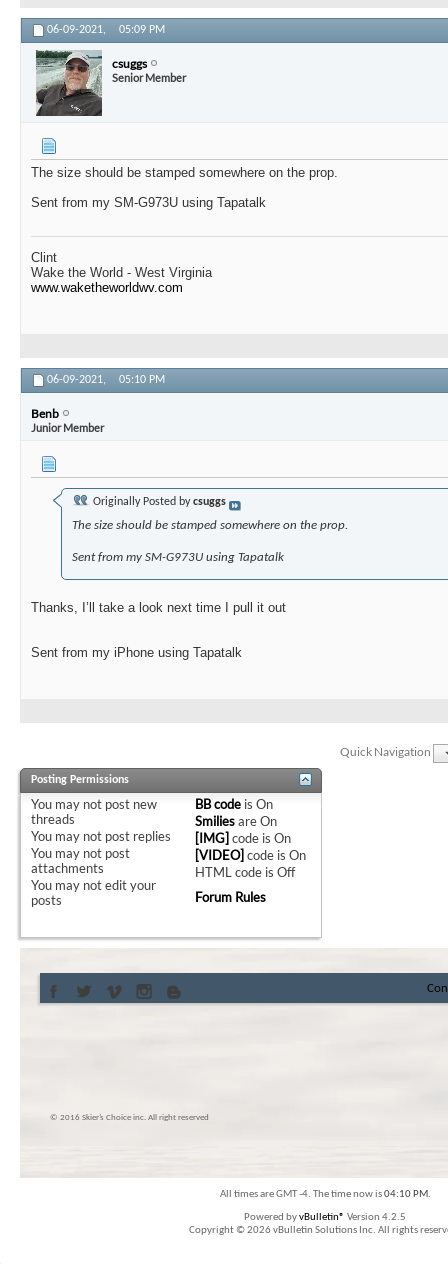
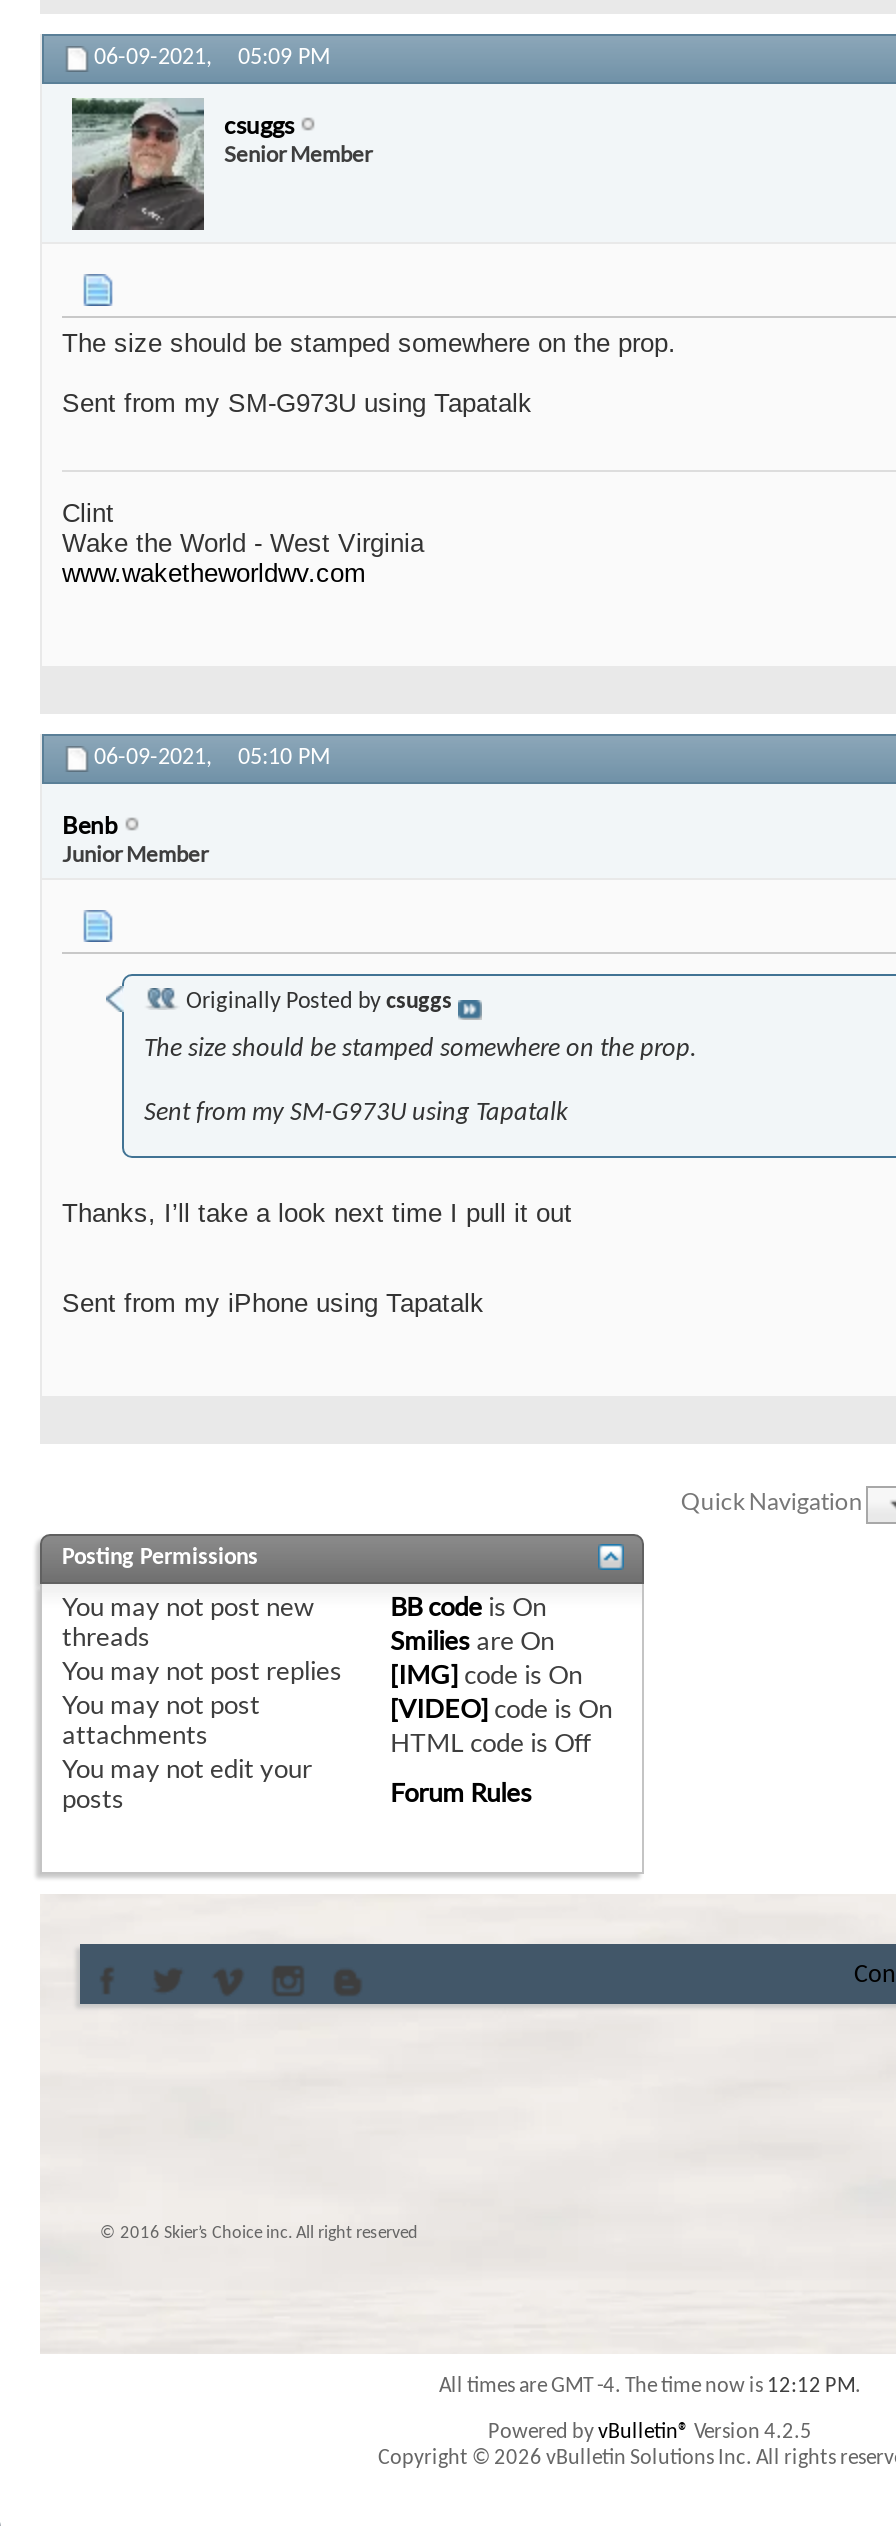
- All times are GMT -4. The time now is 04:10 PM.
+ All times are GMT -4. The time now is 12:12 PM.
